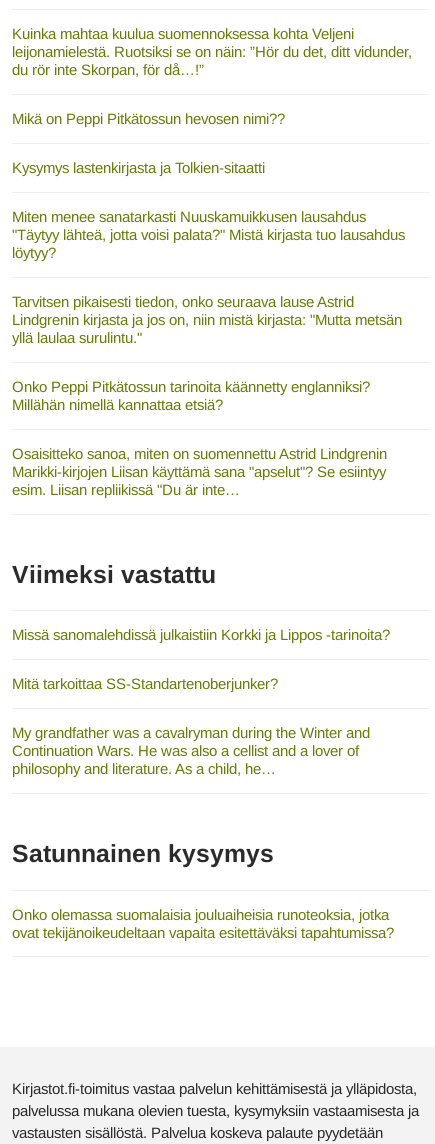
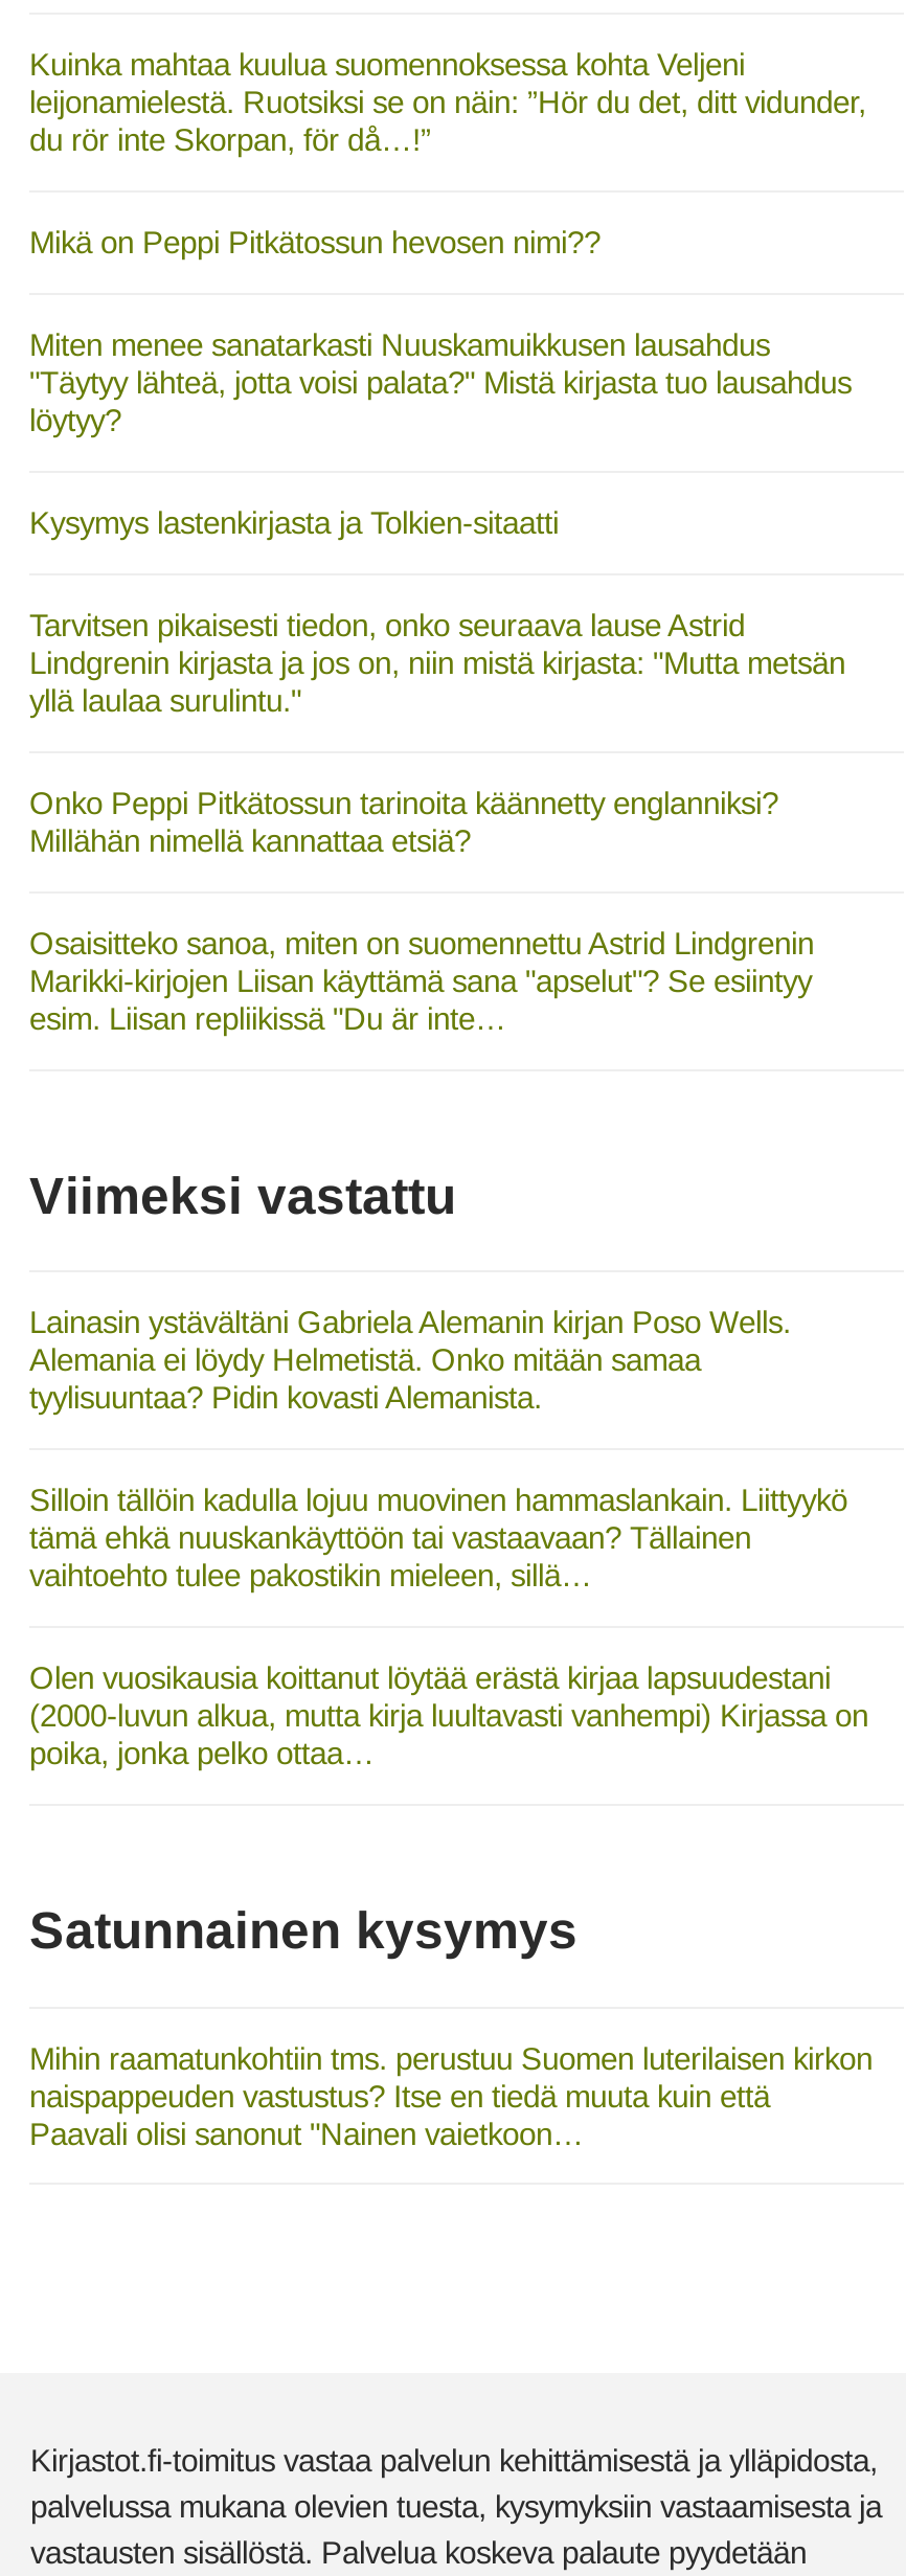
moved down: Kysymys lastenkirjasta ja Tolkien-sitaatti

moved up: Miten menee sanatarkasti Nuuskamuikkusen lausahdus | "Täytyy lähteä, jotta voisi palata?" Mistä kirjasta tuo lausahdus | löytyy?

- Missä sanomalehdissä julkaistiin Korkki ja Lippos -tarinoita?
+ Lainasin ystävältäni Gabriela Alemanin kirjan Poso Wells.
+ Alemania ei löydy Helmetistä. Onko mitään samaa
+ tyylisuuntaa? Pidin kovasti Alemanista.

- Mitä tarkoittaa SS-Standartenoberjunker?
+ Silloin tällöin kadulla lojuu muovinen hammaslankain. Liittyykö
+ tämä ehkä nuuskankäyttöön tai vastaavaan? Tällainen
+ vaihtoehto tulee pakostikin mieleen, sillä…

- My grandfather was a cavalryman during the Winter and
- Continuation Wars. He was also a cellist and a lover of
- philosophy and literature. As a child, he…
+ Olen vuosikausia koittanut löytää erästä kirjaa lapsuudestani
+ (2000-luvun alkua, mutta kirja luultavasti vanhempi) Kirjassa on
+ poika, jonka pelko ottaa…

- Onko olemassa suomalaisia jouluaiheisia runoteoksia, jotka
- ovat tekijänoikeudeltaan vapaita esitettäväksi tapahtumissa?
+ Mihin raamatunkohtiin tms. perustuu Suomen luterilaisen kirkon
+ naispappeuden vastustus? Itse en tiedä muuta kuin että
+ Paavali olisi sanonut "Nainen vaietkoon…
